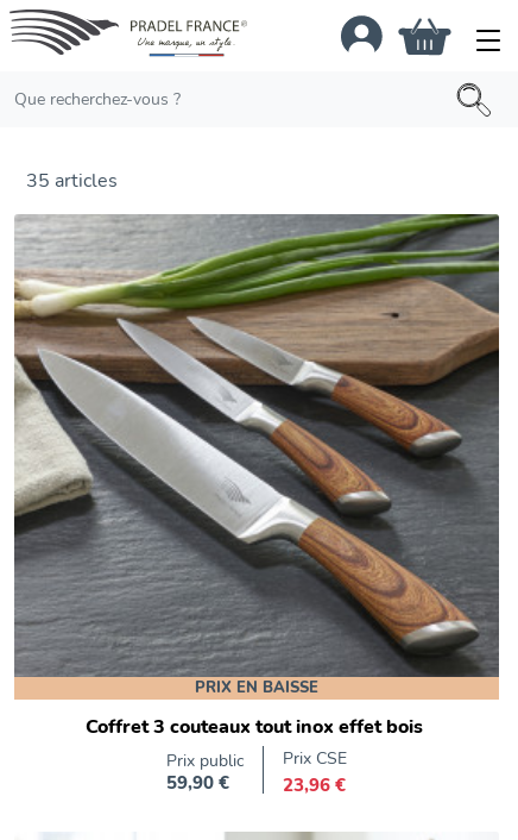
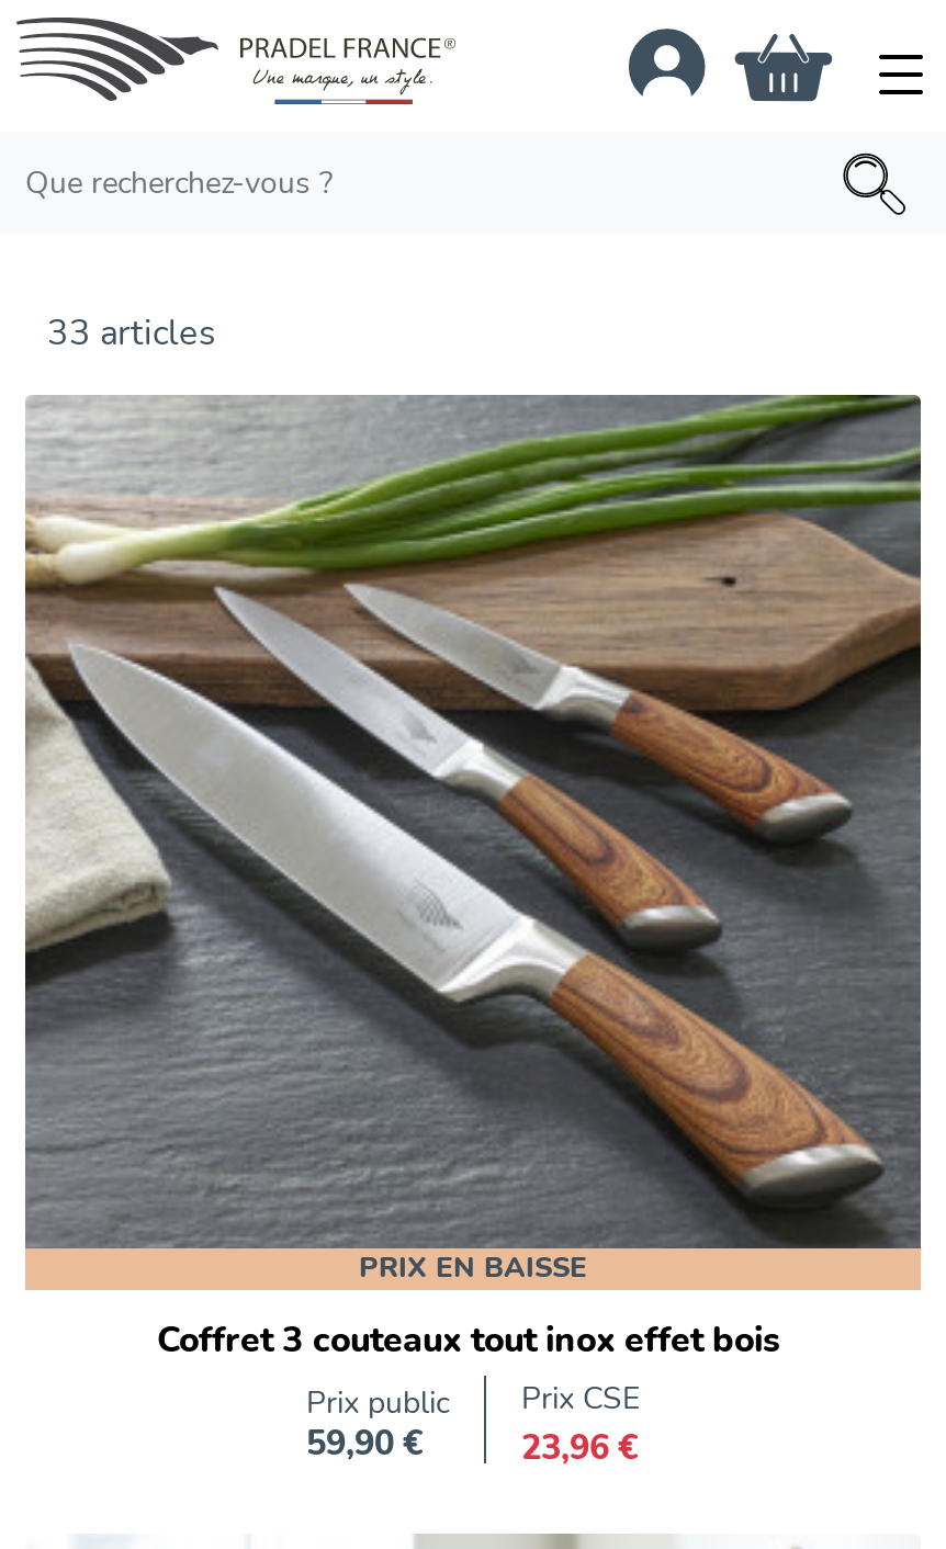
- 35 articles
+ 33 articles
